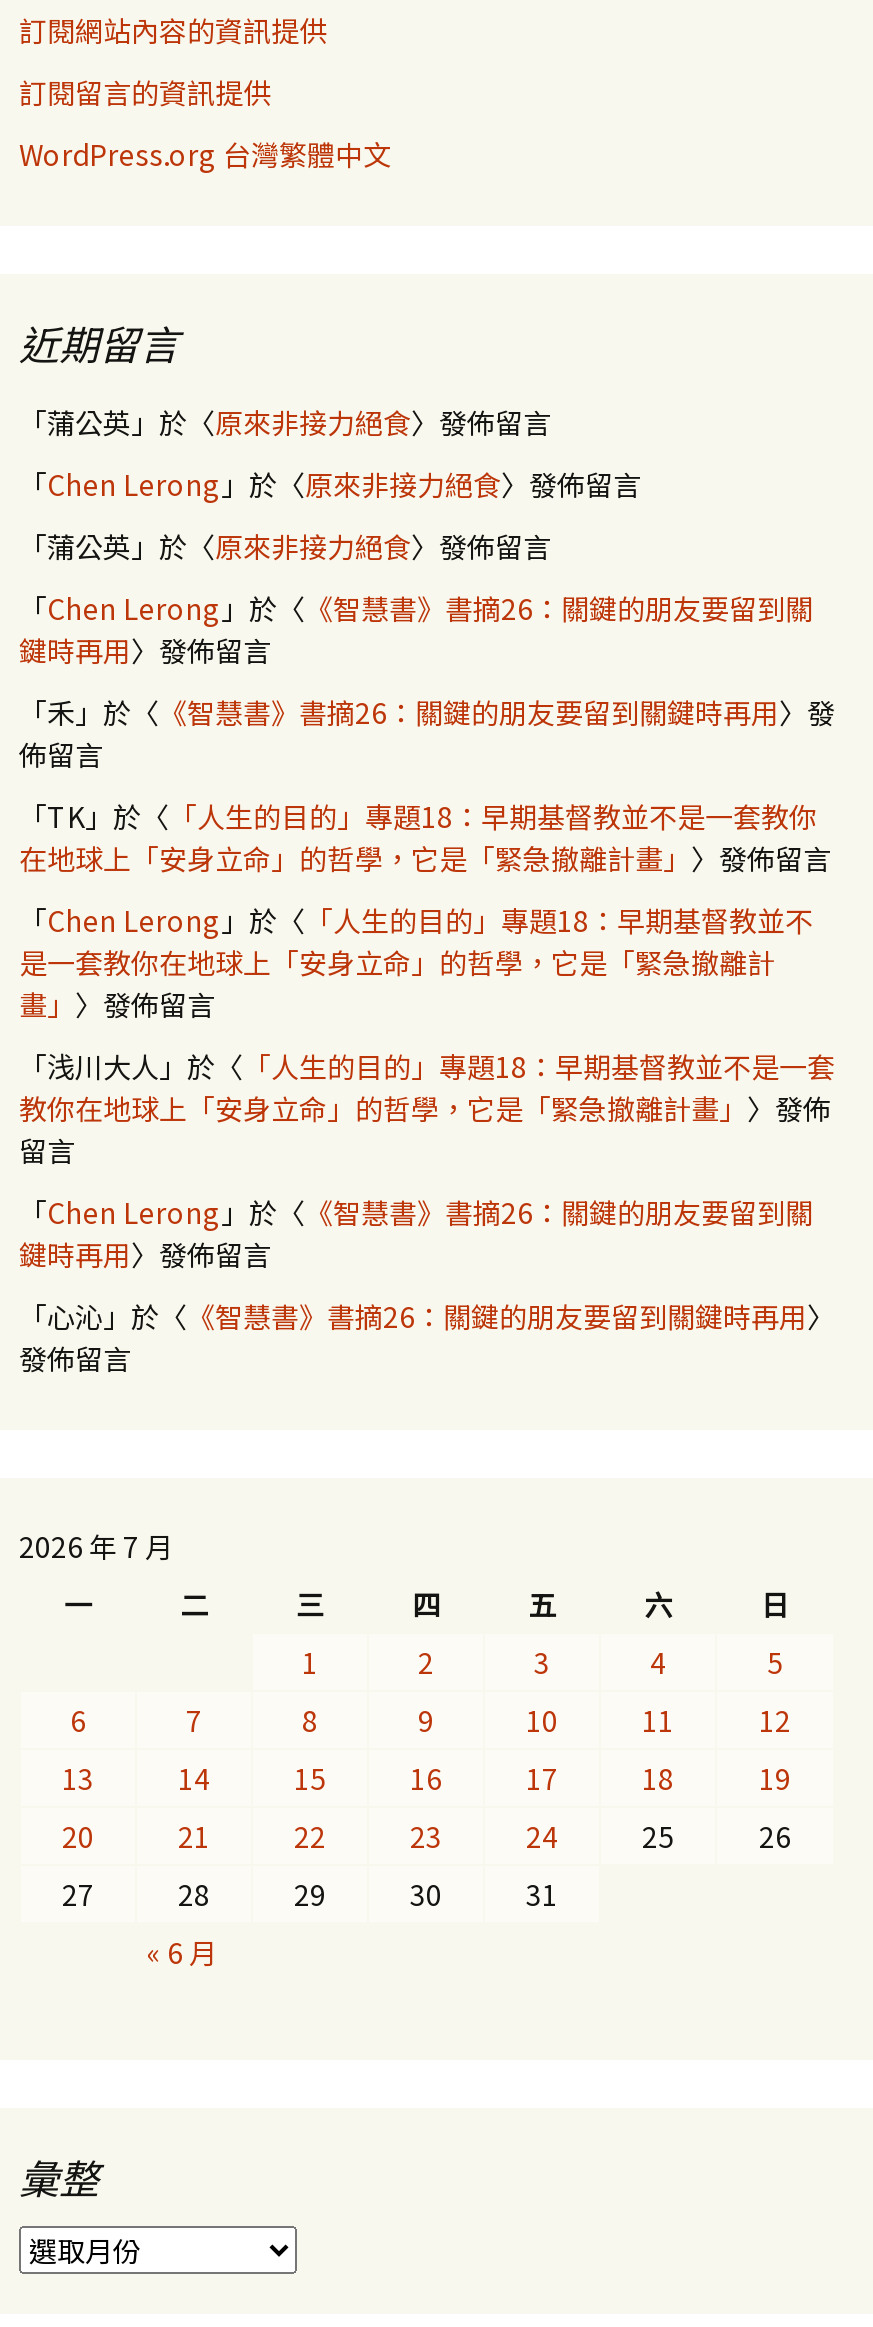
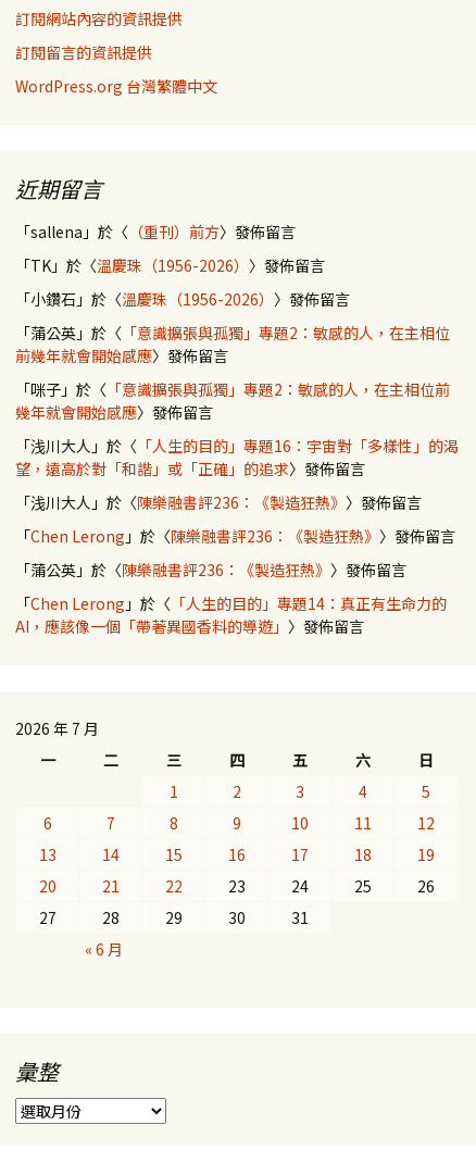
- 「蒲公英」於〈原來非接力絕食〉發佈留言
+ 「sallena」於〈（重刊）前方〉發佈留言

- 「Chen Lerong」於〈原來非接力絕食〉發佈留言
+ 「TK」於〈溫慶珠（1956-2026）〉發佈留言

- 「蒲公英」於〈原來非接力絕食〉發佈留言
+ 「小鑽石」於〈溫慶珠（1956-2026）〉發佈留言

- 「Chen Lerong」於〈《智慧書》書摘26：關鍵的朋友要留到關
- 鍵時再用〉發佈留言
+ 「蒲公英」於〈「意識擴張與孤獨」專題2：敏感的人，在主相位
+ 前幾年就會開始感應〉發佈留言

- 「禾」於〈《智慧書》書摘26：關鍵的朋友要留到關鍵時再用〉發
- 佈留言
+ 「咪子」於〈「意識擴張與孤獨」專題2：敏感的人，在主相位前
+ 幾年就會開始感應〉發佈留言

- 「TK」於〈「人生的目的」專題18：早期基督教並不是一套教你
- 在地球上「安身立命」的哲學，它是「緊急撤離計畫」〉發佈留言
+ 「浅川大人」於〈「人生的目的」專題16：宇宙對「多樣性」的渴
+ 望，遠高於對「和諧」或「正確」的追求〉發佈留言

- 「Chen Lerong」於〈「人生的目的」專題18：早期基督教並不
- 是一套教你在地球上「安身立命」的哲學，它是「緊急撤離計
- 畫」〉發佈留言
+ 「浅川大人」於〈陳樂融書評236：《製造狂熱》〉發佈留言

- 「浅川大人」於〈「人生的目的」專題18：早期基督教並不是一套
- 教你在地球上「安身立命」的哲學，它是「緊急撤離計畫」〉發佈
- 留言
+ 「Chen Lerong」於〈陳樂融書評236：《製造狂熱》〉發佈留言

- 「Chen Lerong」於〈《智慧書》書摘26：關鍵的朋友要留到關
- 鍵時再用〉發佈留言
+ 「蒲公英」於〈陳樂融書評236：《製造狂熱》〉發佈留言

- 「心沁」於〈《智慧書》書摘26：關鍵的朋友要留到關鍵時再用〉
- 發佈留言
+ 「Chen Lerong」於〈「人生的目的」專題14：真正有生命力的
+ AI，應該像一個「帶著異國香料的導遊」〉發佈留言
